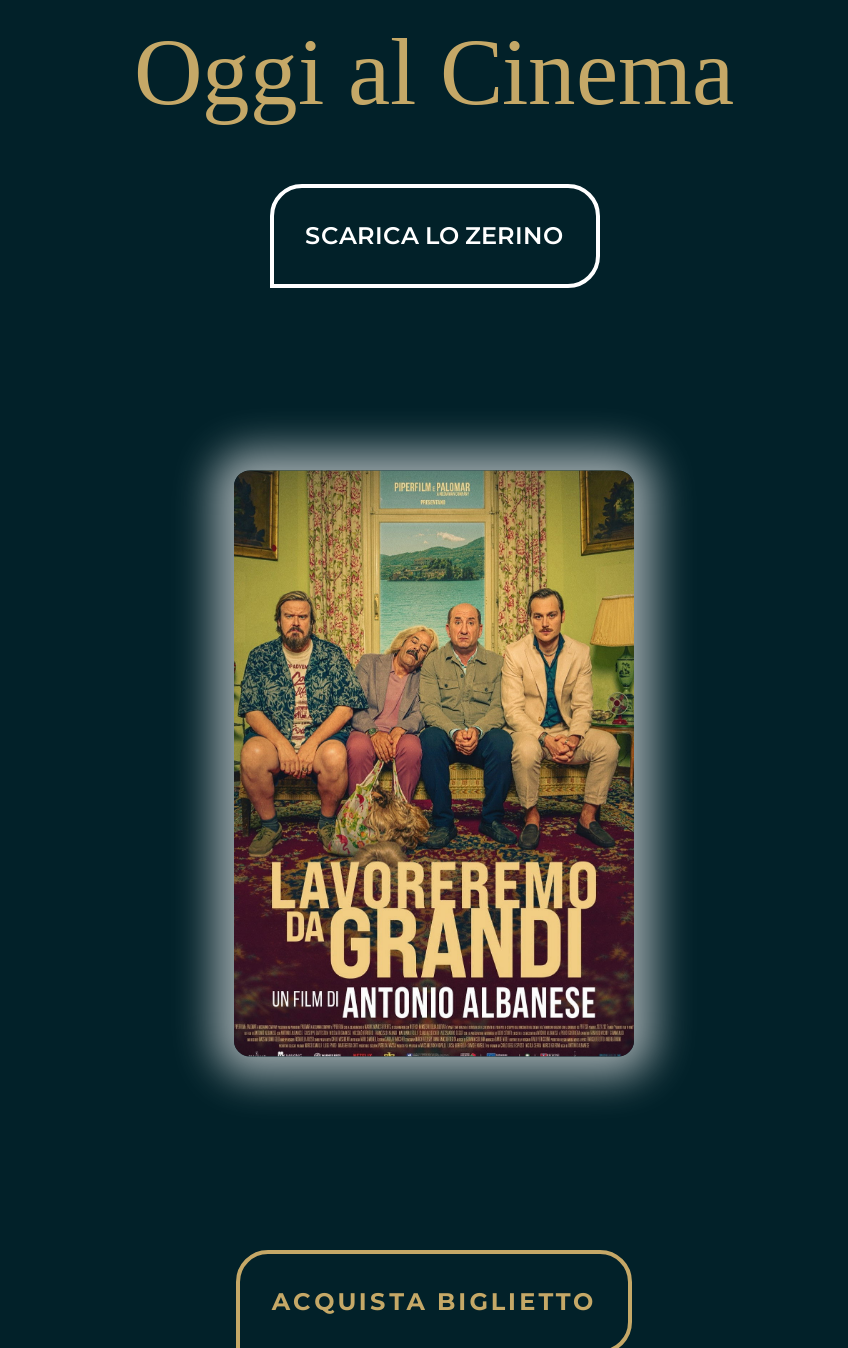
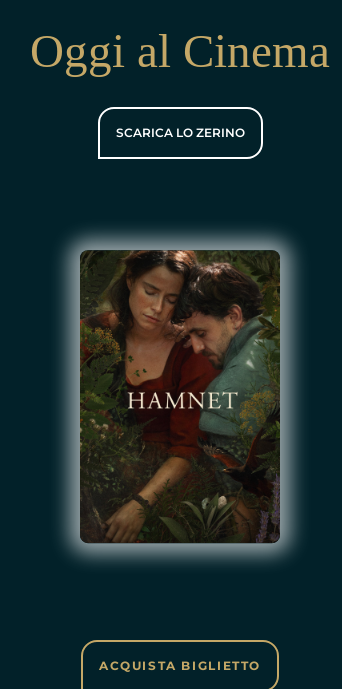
- [image]
+ [image]
